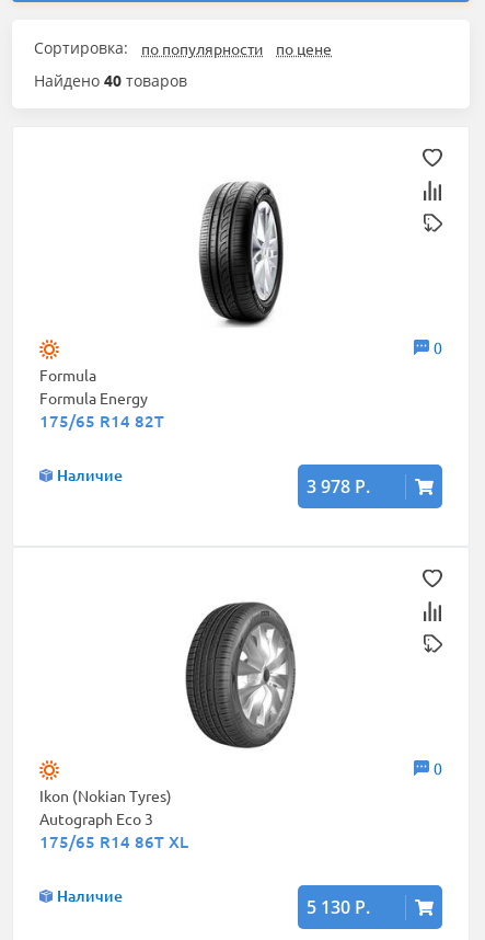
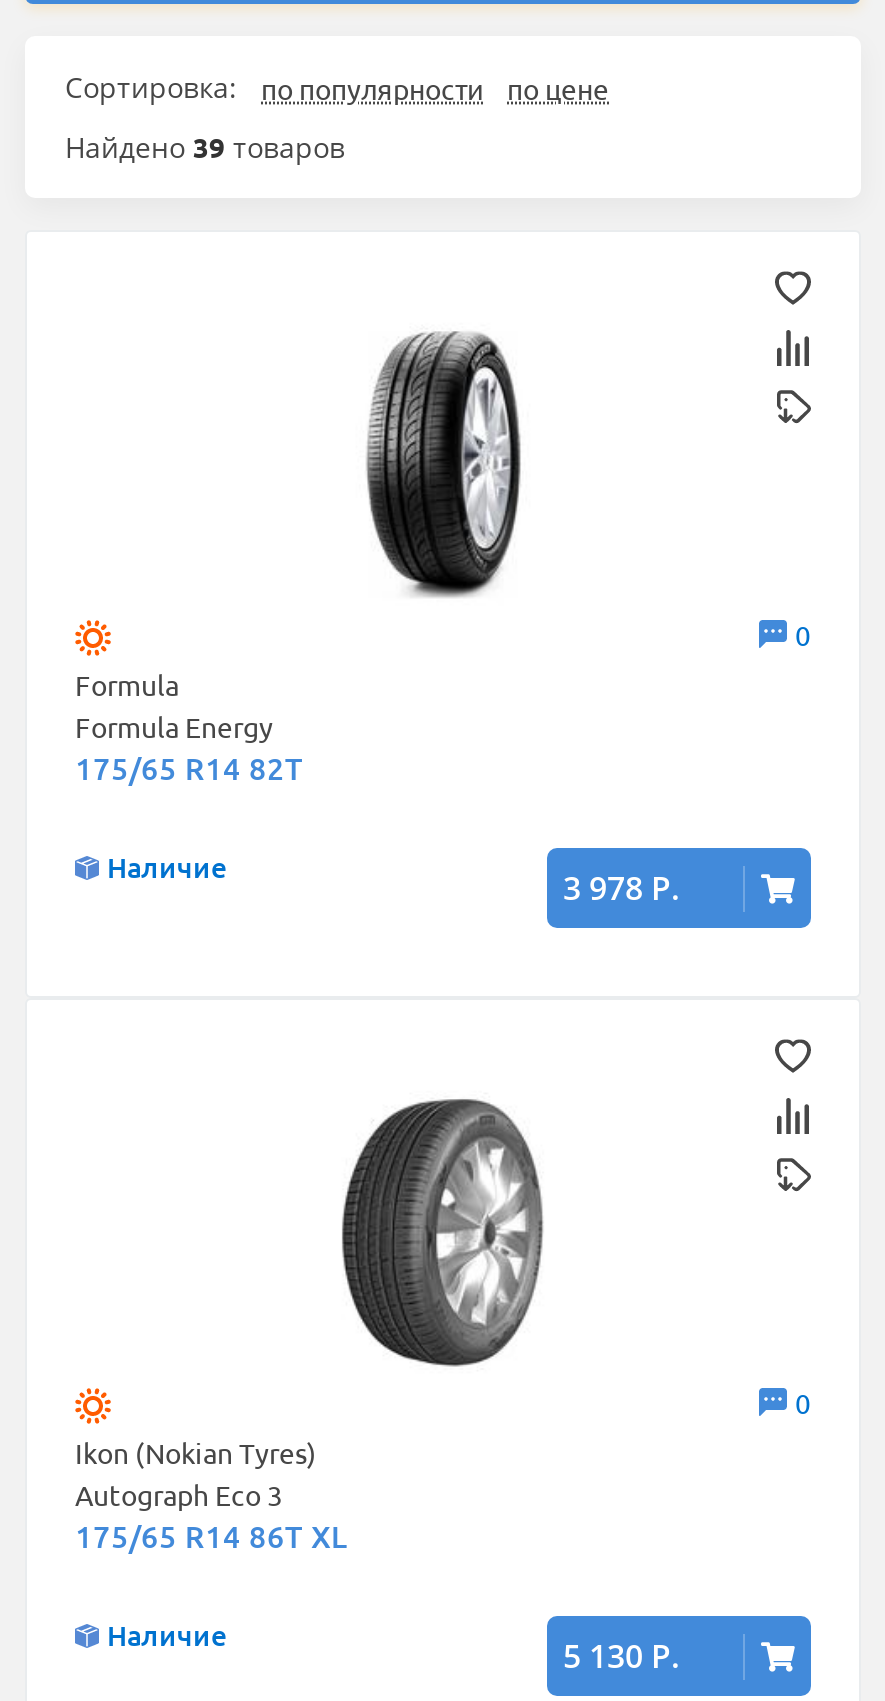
- Найдено 40 товаров
+ Найдено 39 товаров
